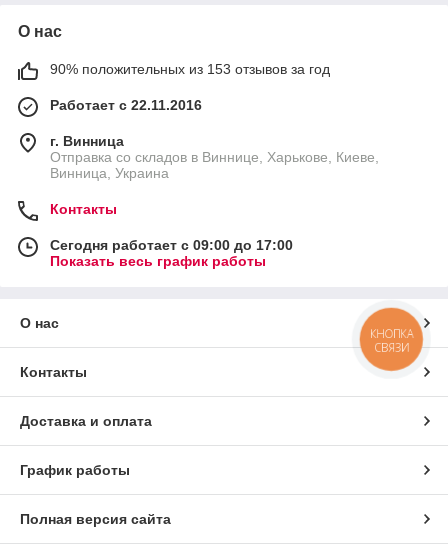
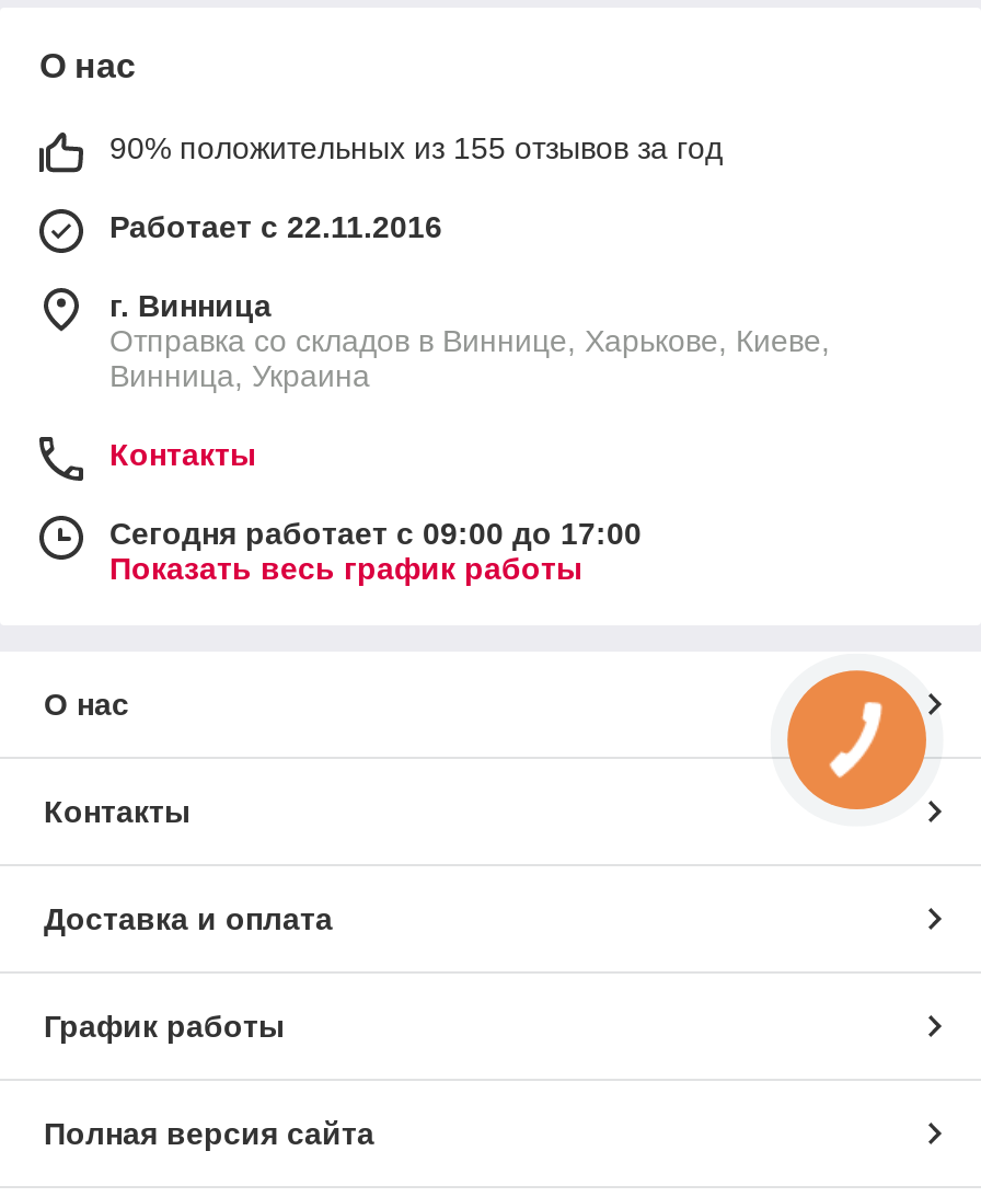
- 90% положительных из 153 отзывов за год
+ 90% положительных из 155 отзывов за год

- КНОПКА
- СВЯЗИ
